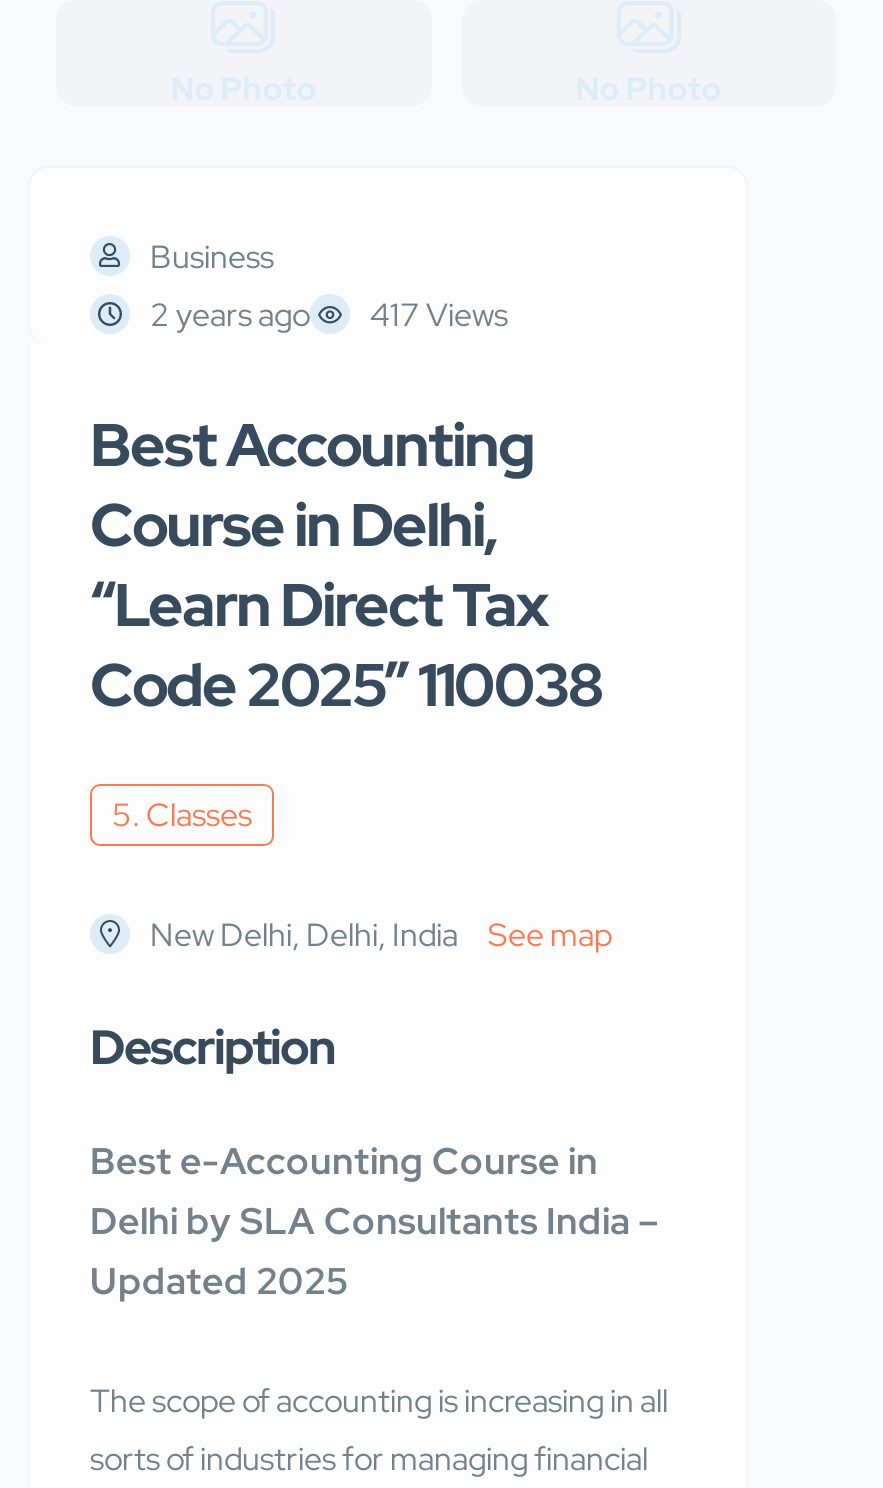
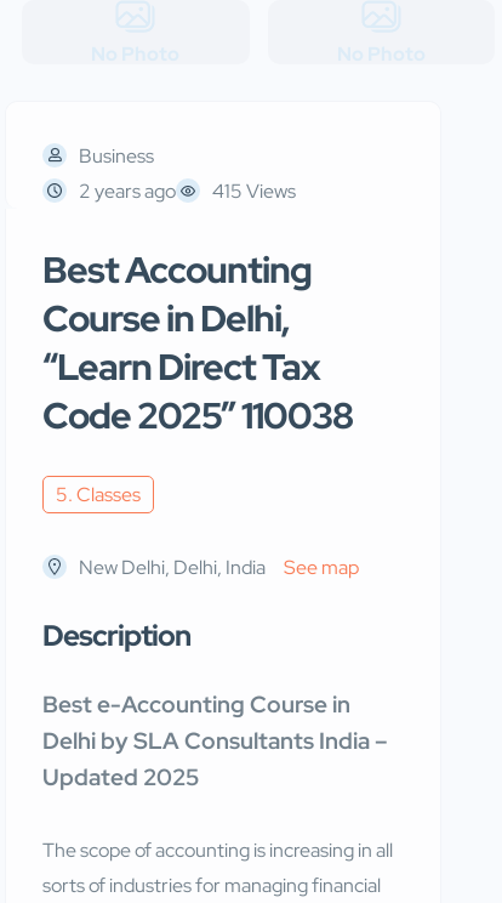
- 2 years ago 417 Views
+ 2 years ago 415 Views
